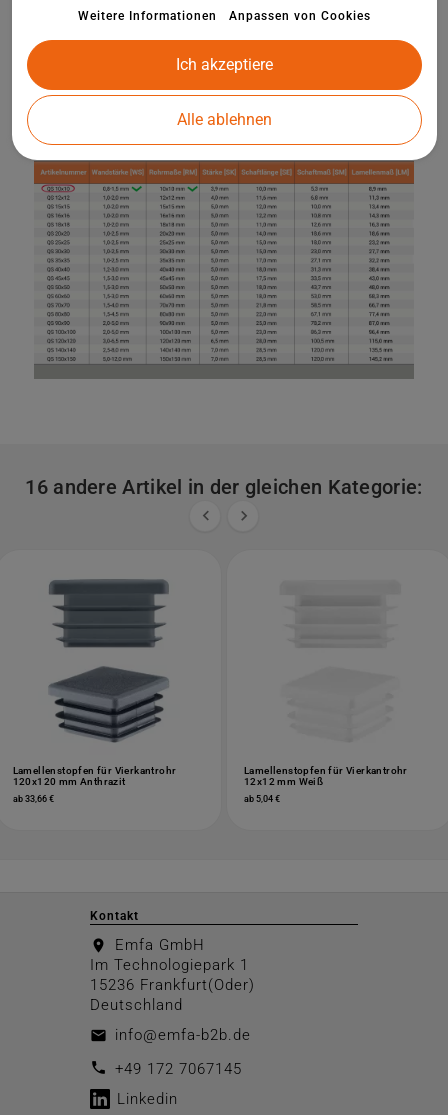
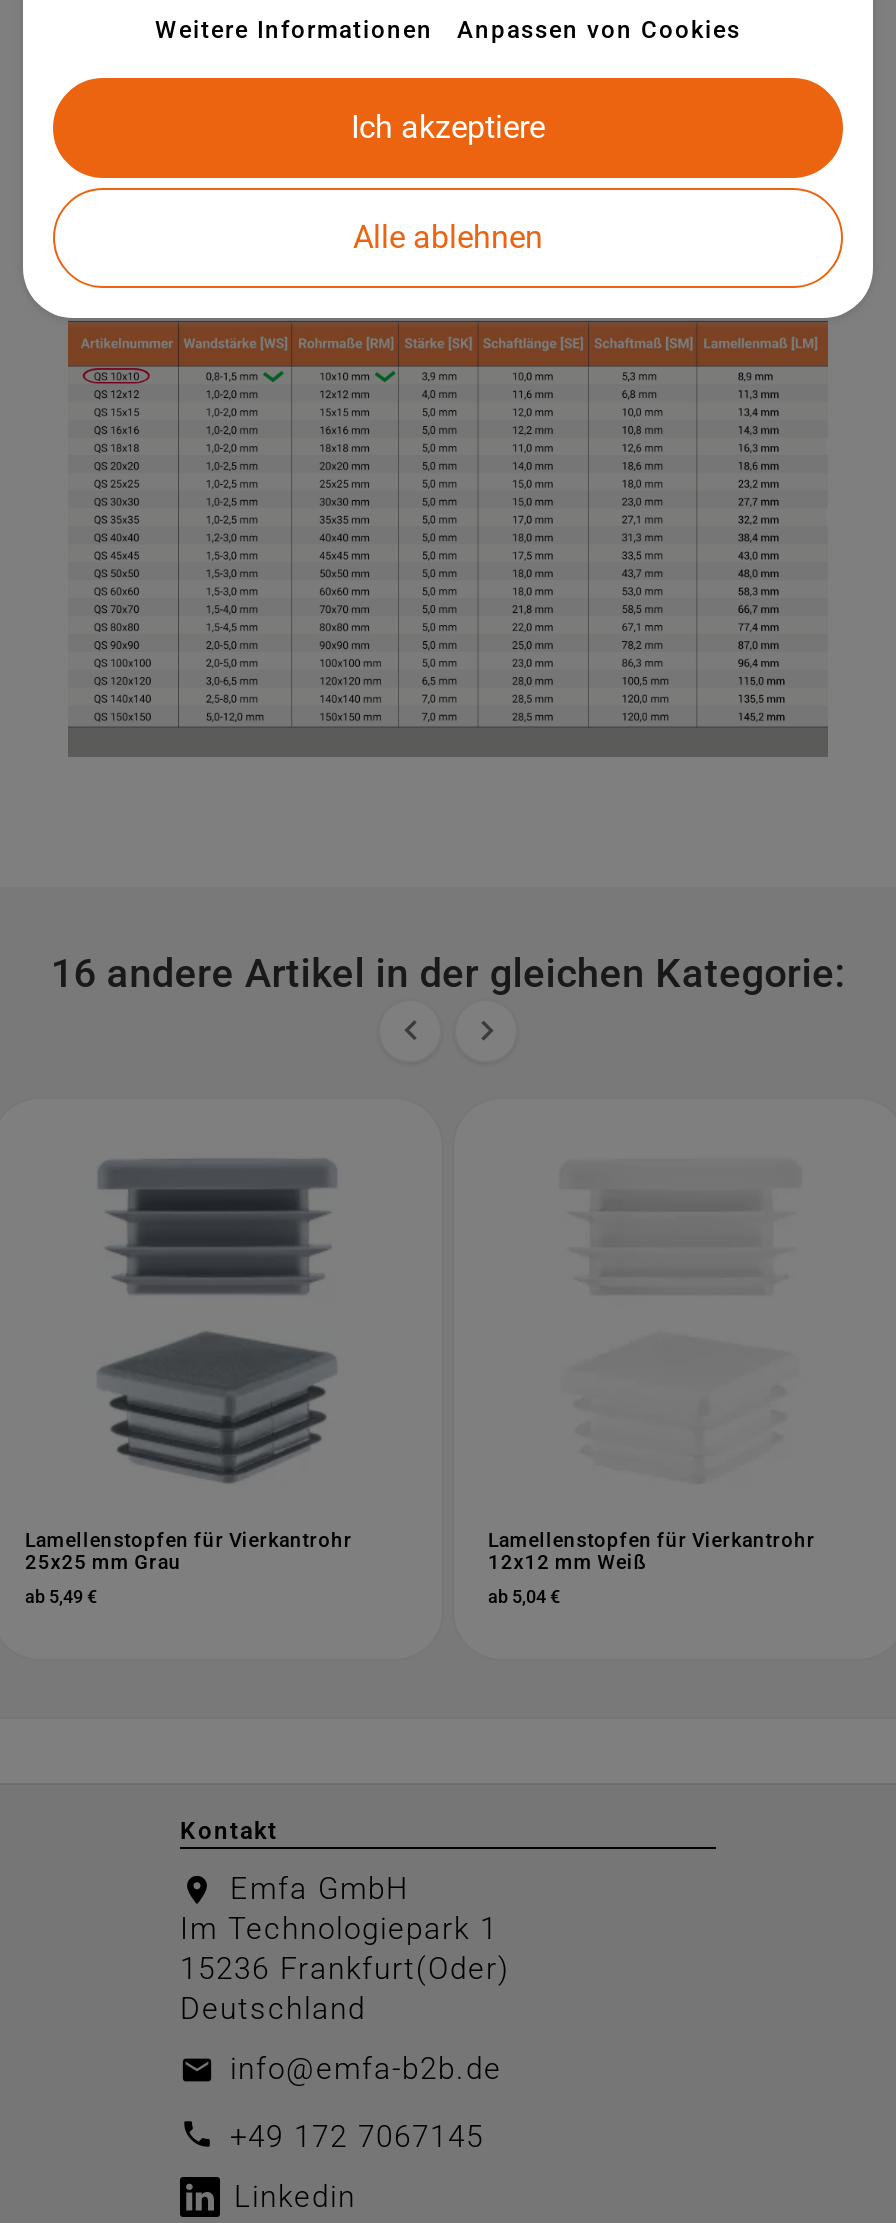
- 120x120 mm Anthrazit
+ 25x25 mm Grau

- ab 33,66 €
+ ab 5,49 €
